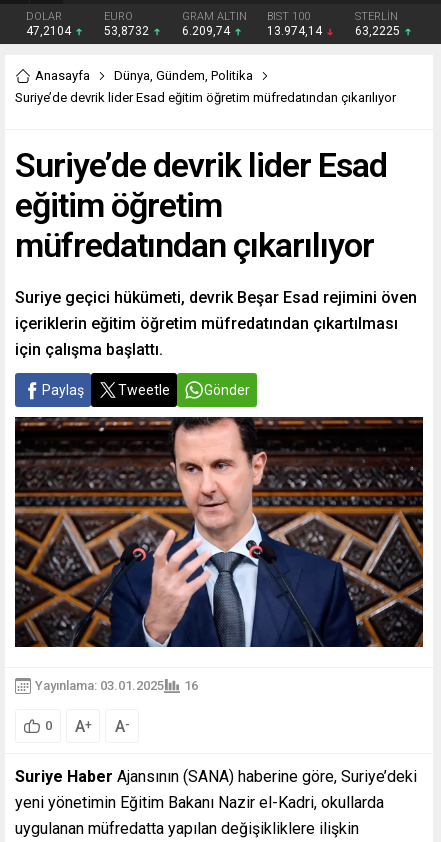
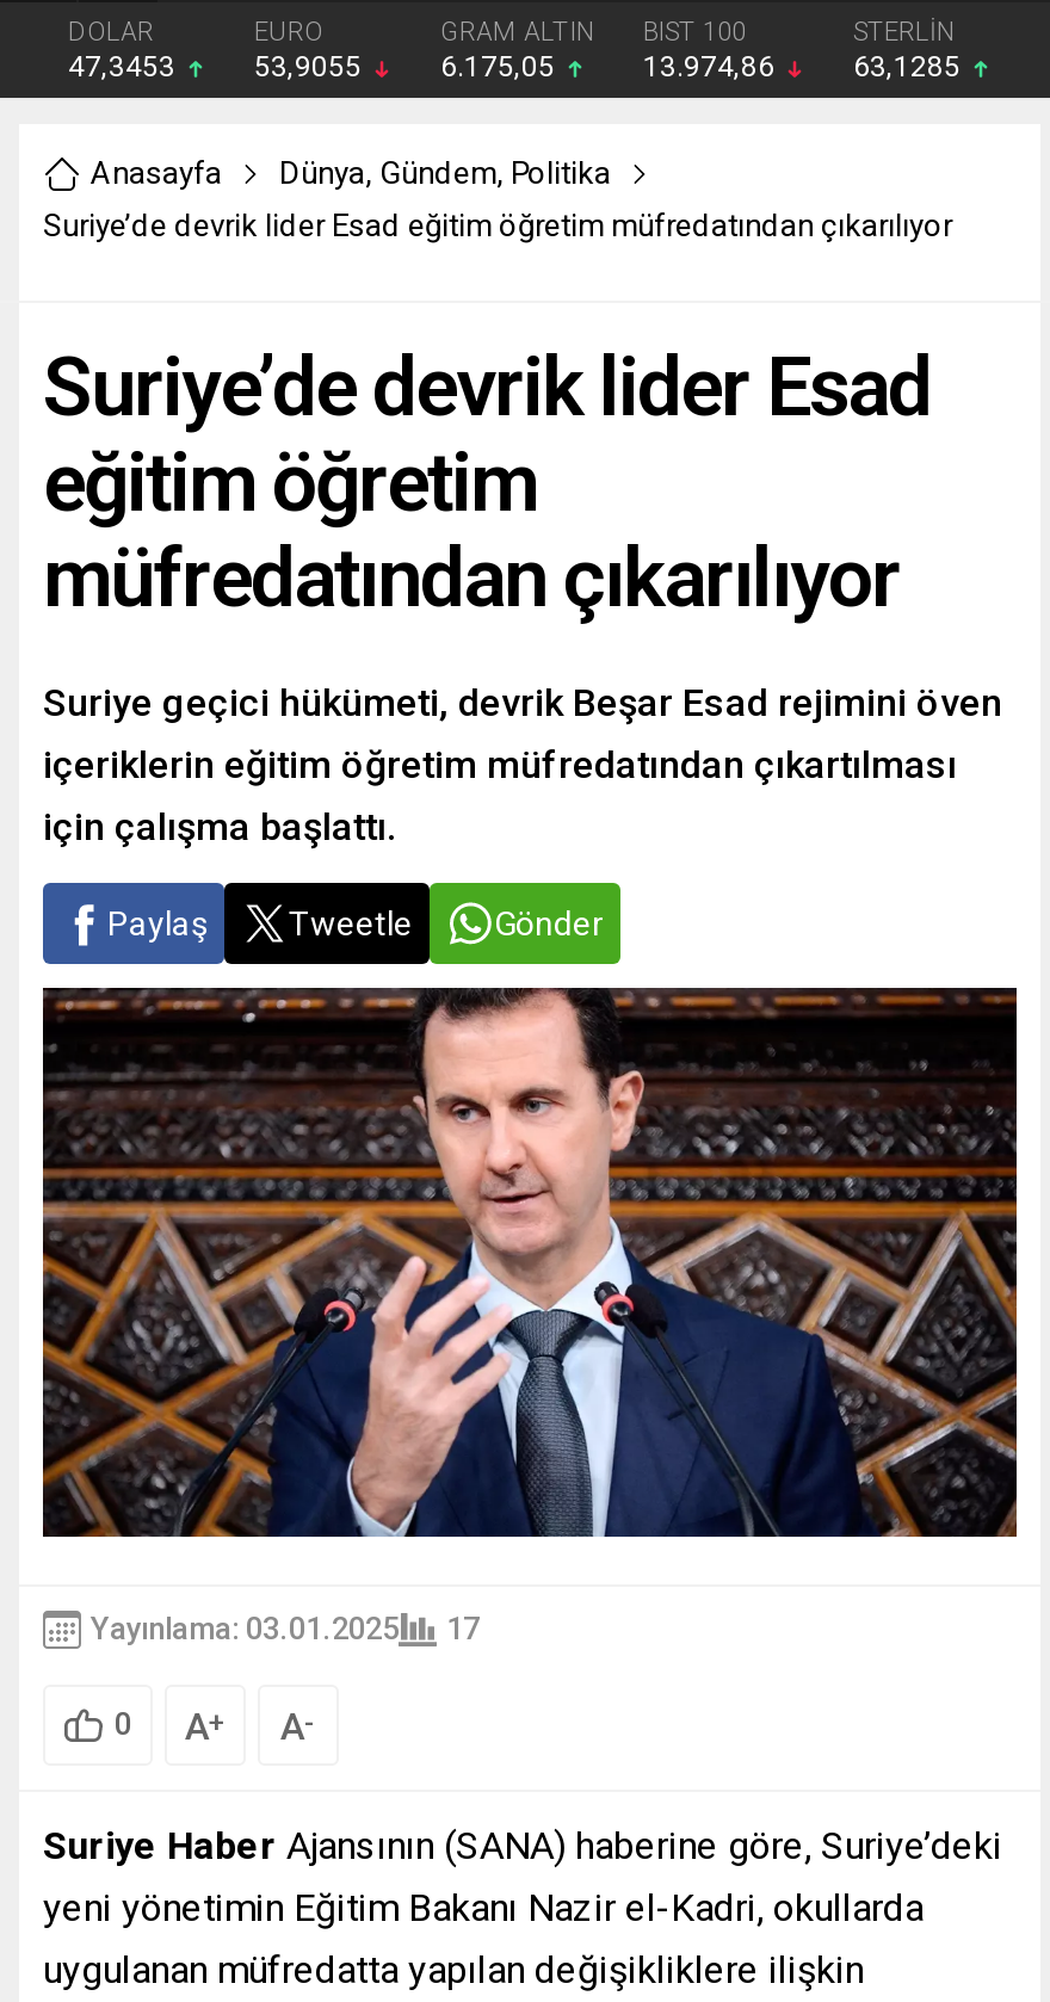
- 47,2104
+ 47,3453

- 53,8732
+ 53,9055

- 6.209,74
+ 6.175,05

- 13.974,14
+ 13.974,86

- 63,2225
+ 63,1285

- Yayınlama: 03.01.2025 16
+ Yayınlama: 03.01.2025 17
